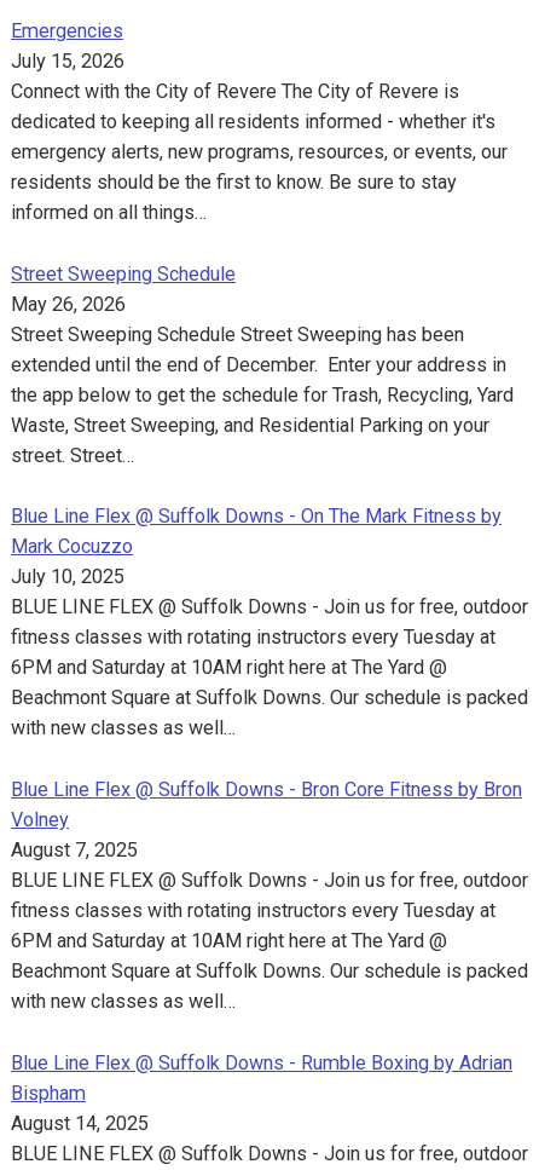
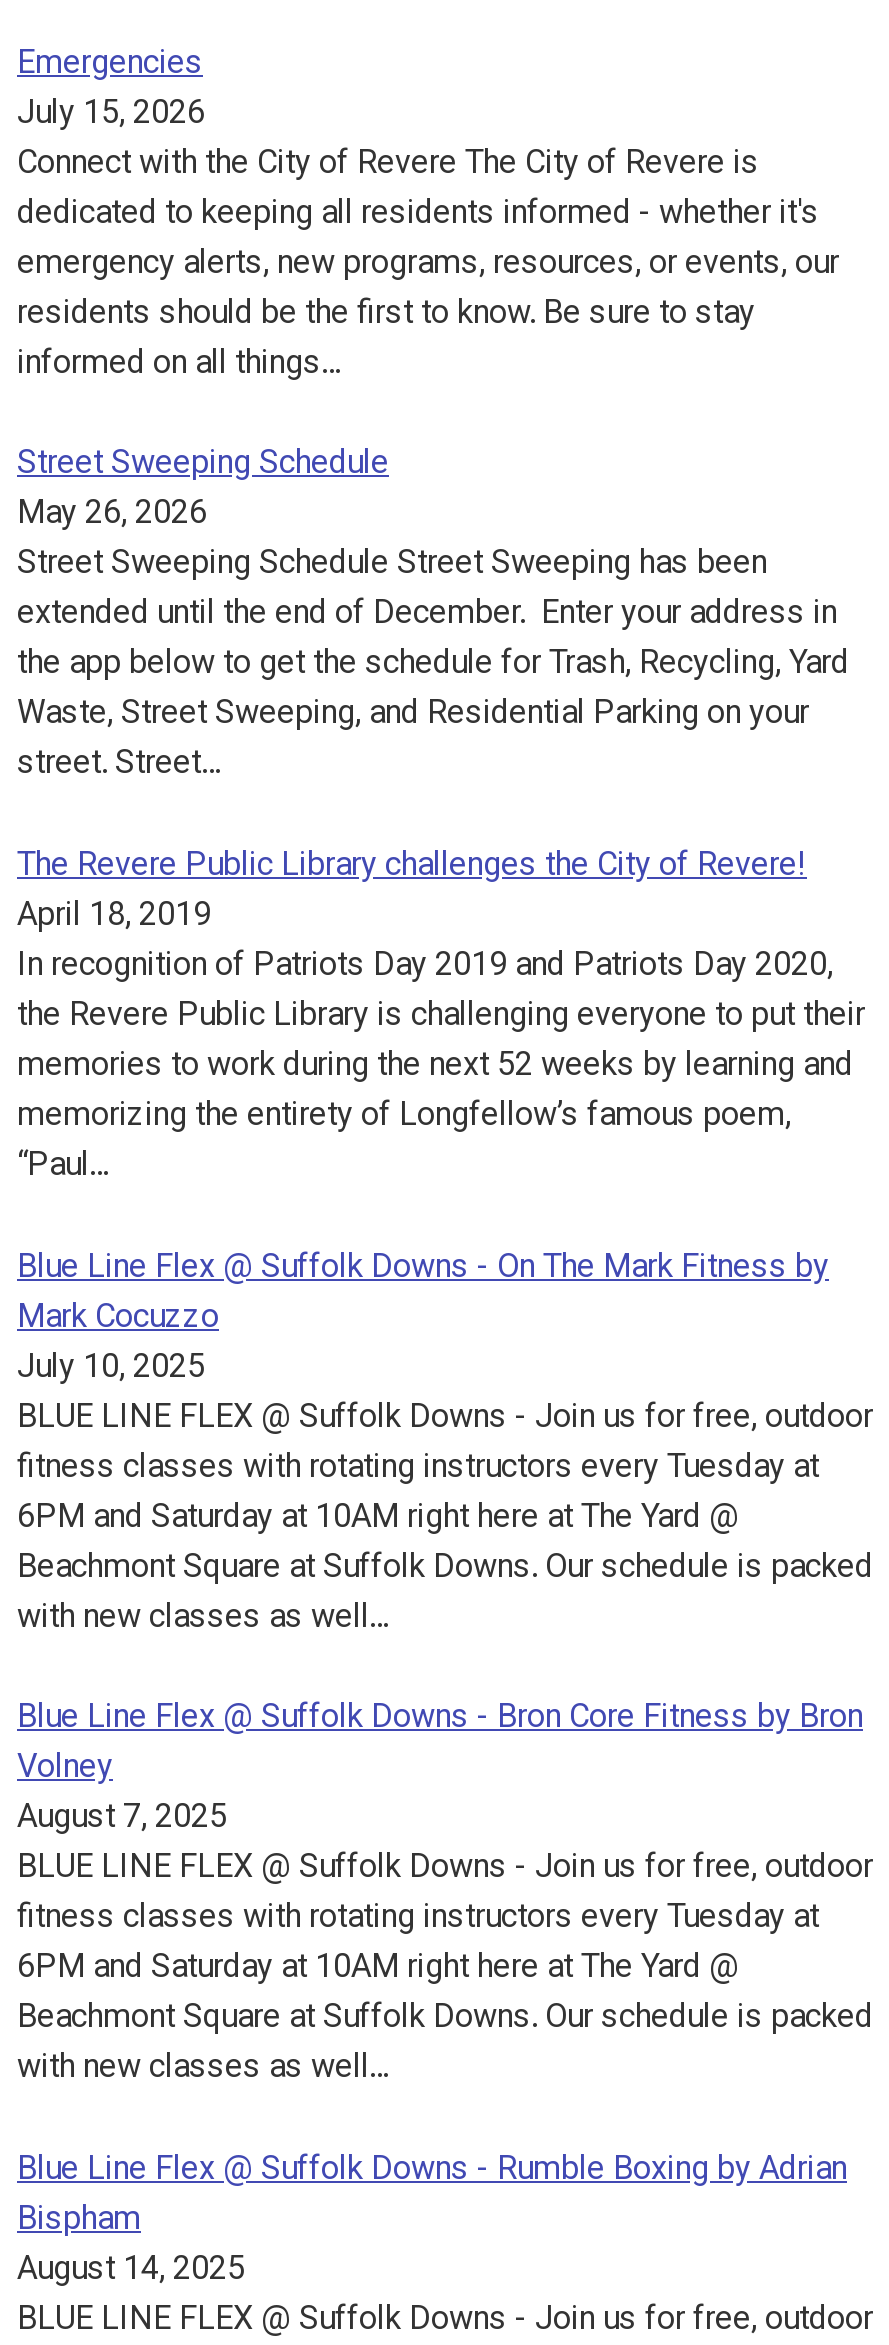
+ The Revere Public Library challenges the City of Revere!
+ April 18, 2019
+ In recognition of Patriots Day 2019 and Patriots Day 2020,
+ the Revere Public Library is challenging everyone to put their
+ memories to work during the next 52 weeks by learning and
+ memorizing the entirety of Longfellow’s famous poem,
+ “Paul…
